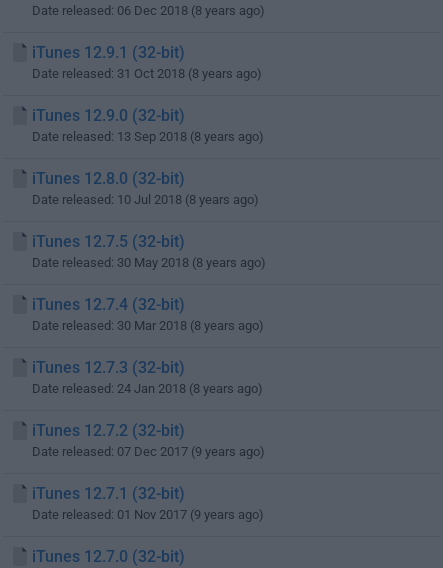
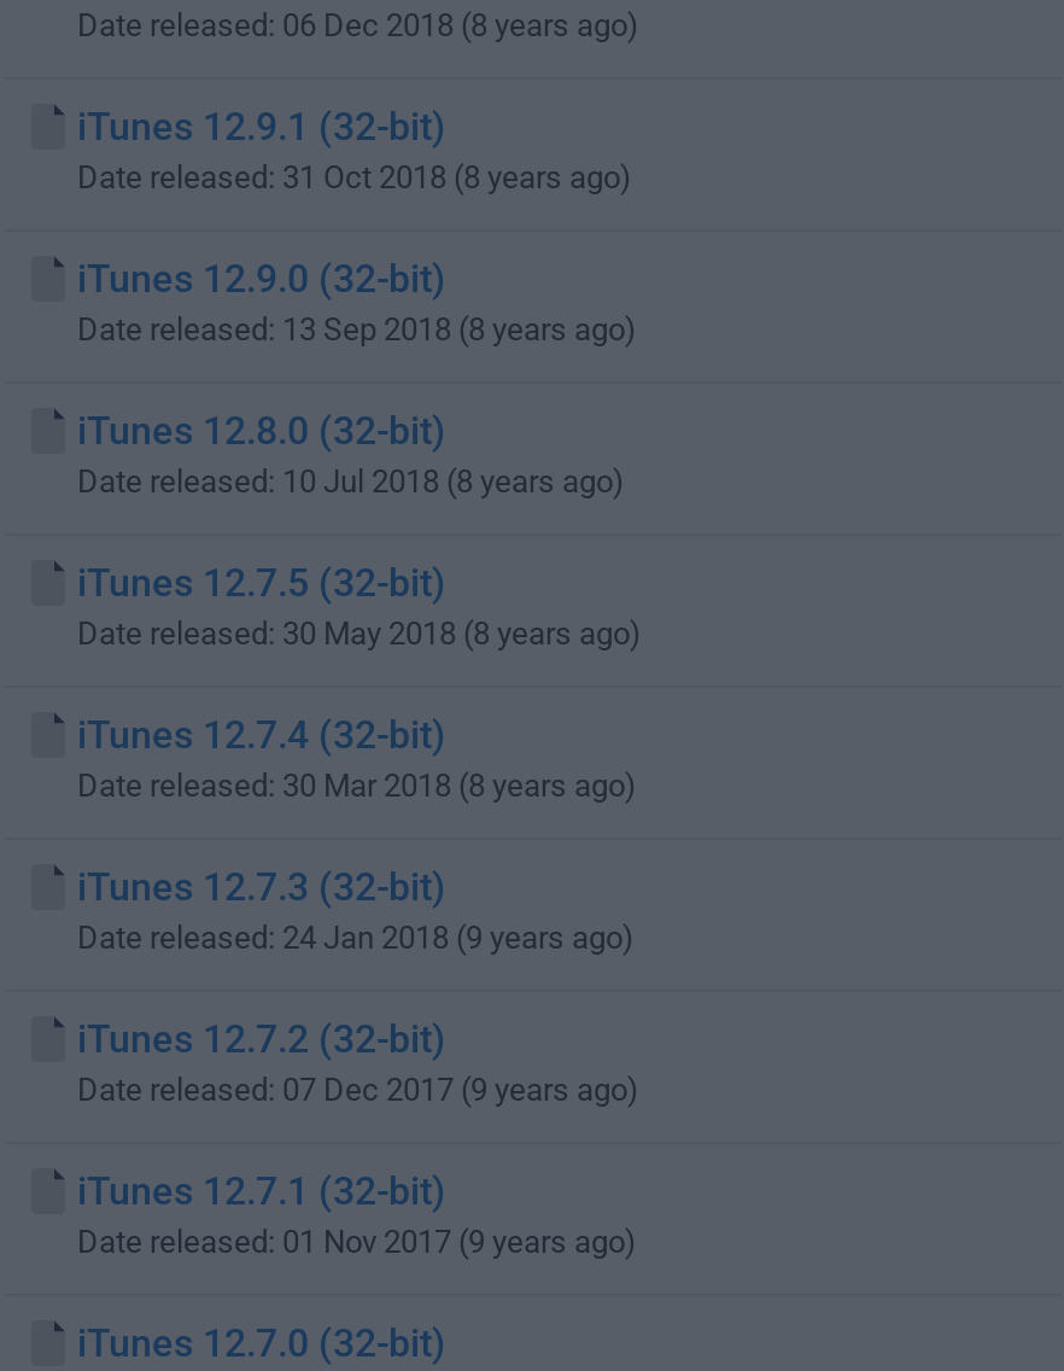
- Date released: 24 Jan 2018 (8 years ago)
+ Date released: 24 Jan 2018 (9 years ago)
